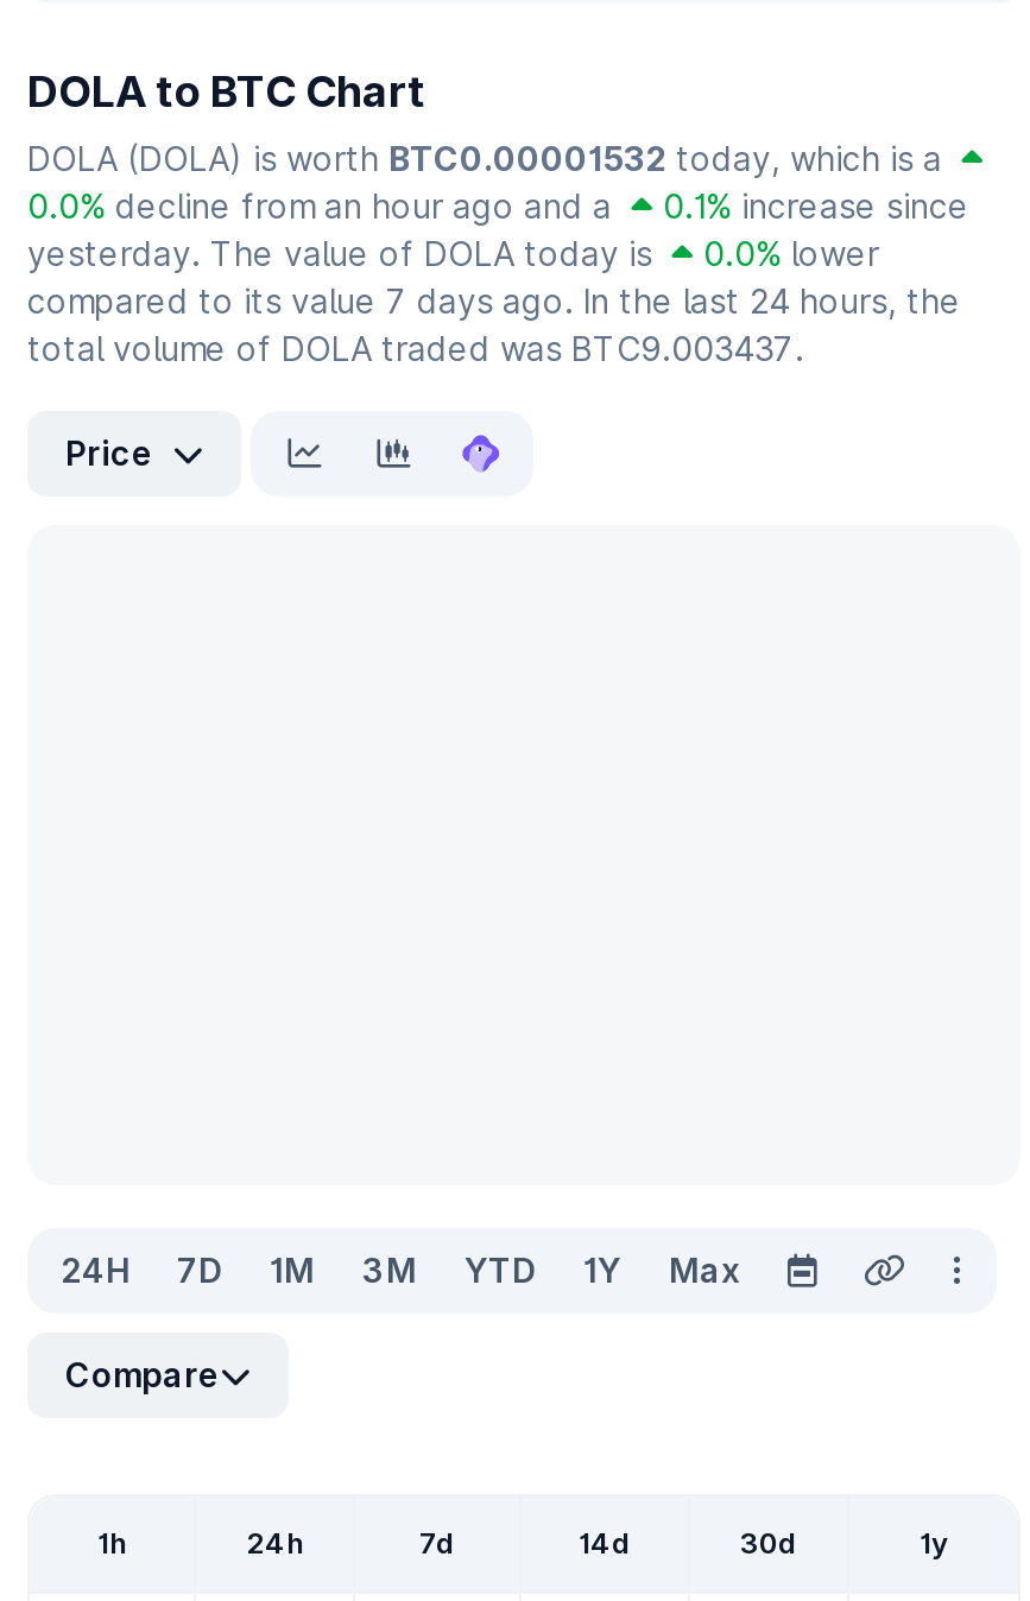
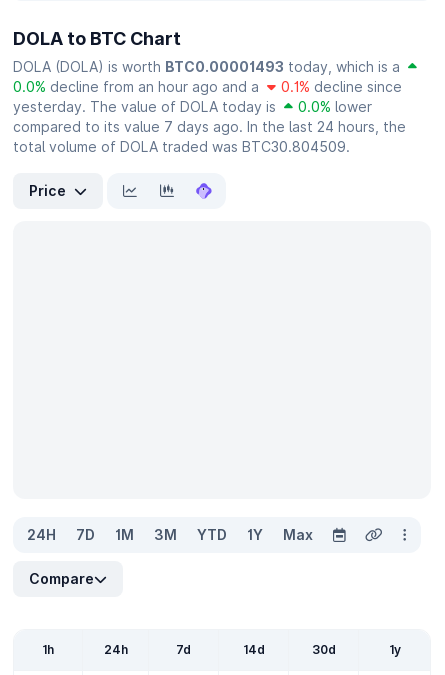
- DOLA (DOLA) is worth BTC0.00001532 today, which is a
+ DOLA (DOLA) is worth BTC0.00001493 today, which is a

- 0.1% increase since
+ 0.1% decline since

- total volume of DOLA traded was BTC9.003437.
+ total volume of DOLA traded was BTC30.804509.
